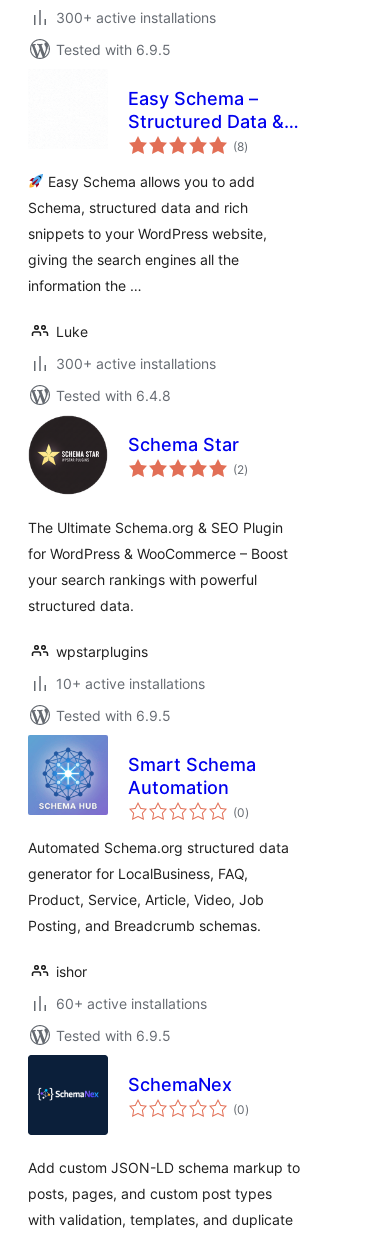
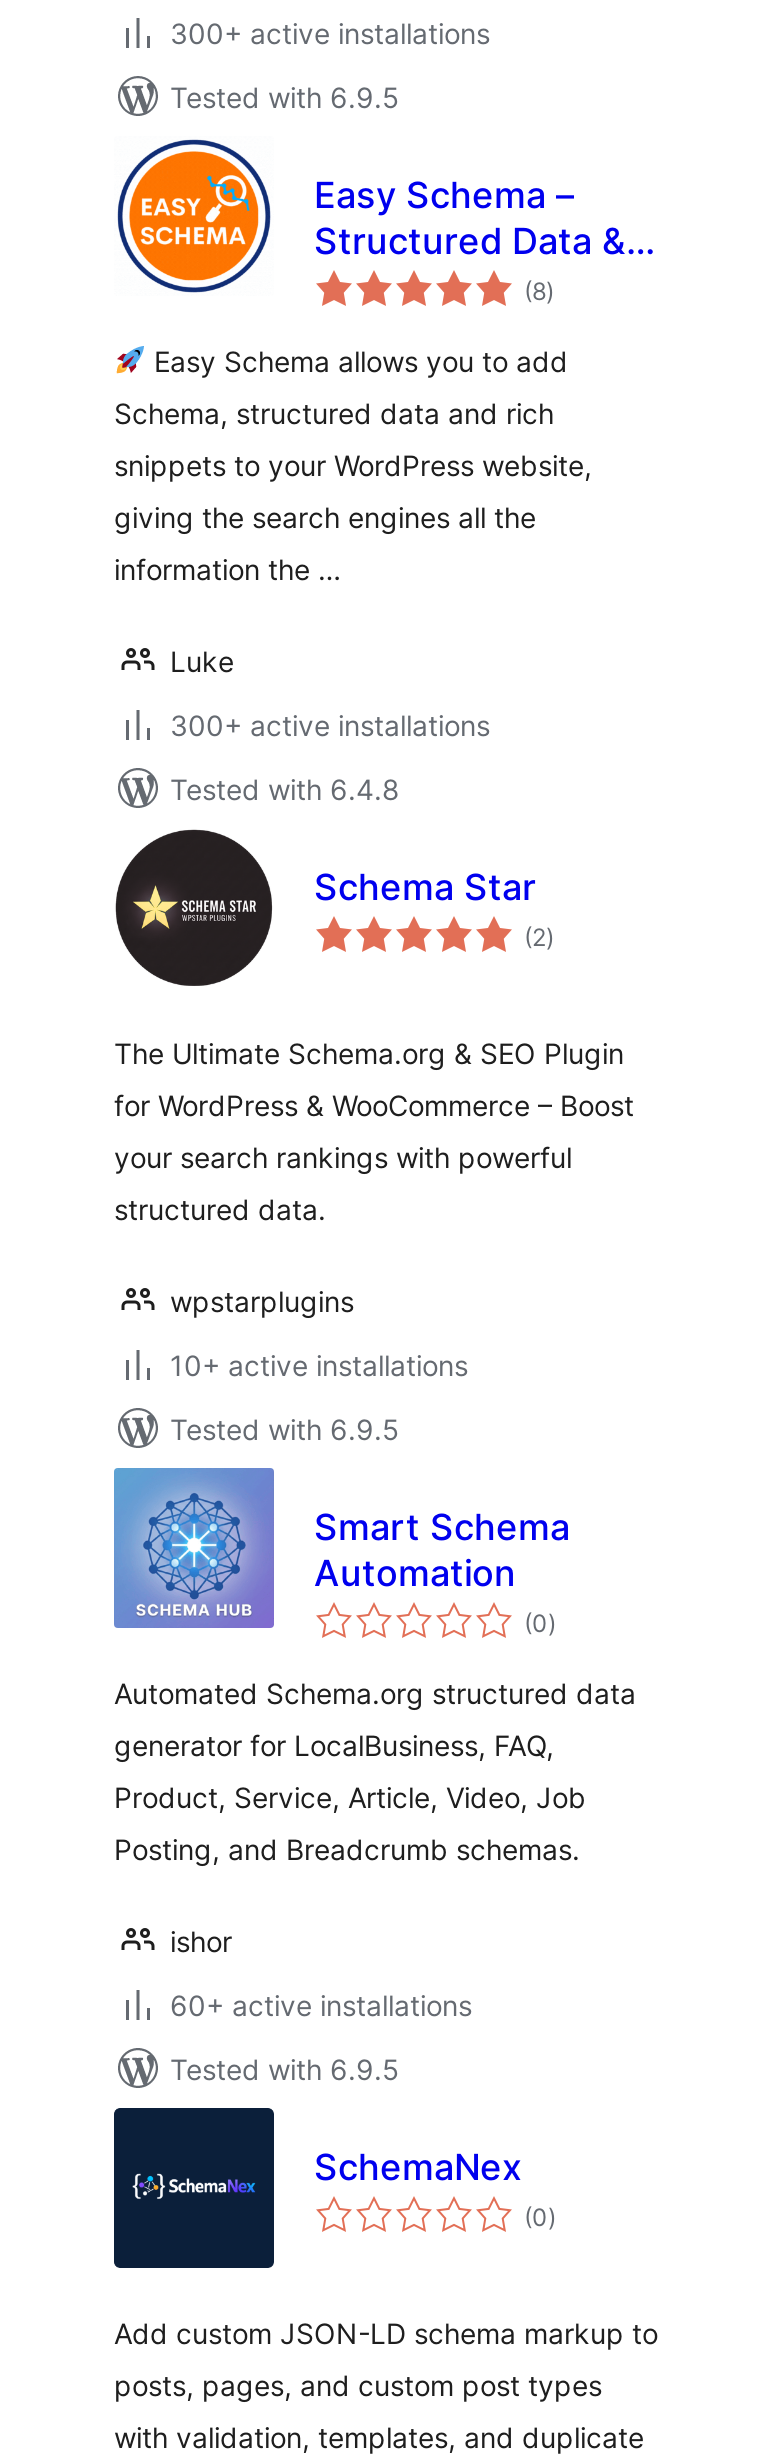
+ [image]
